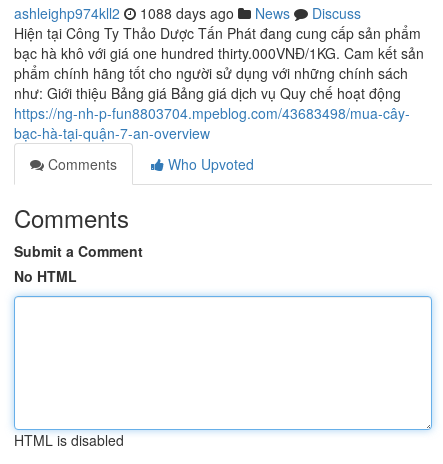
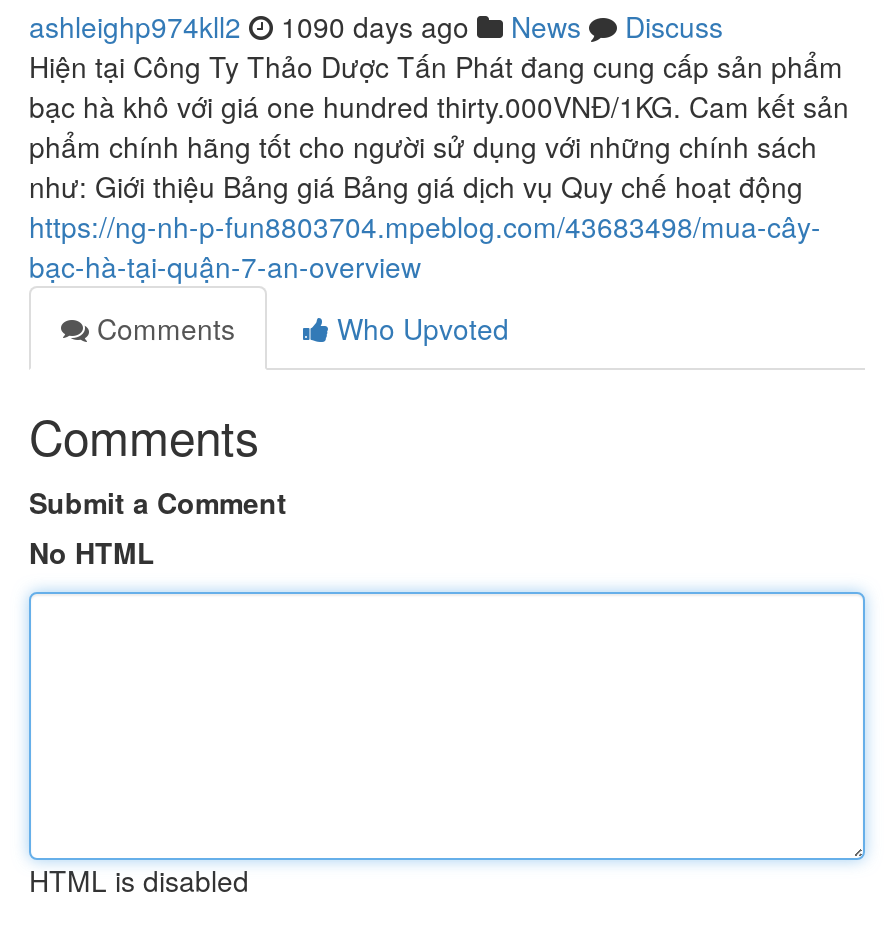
- ashleighp974kll2 1088 days ago News Discuss
+ ashleighp974kll2 1090 days ago News Discuss
